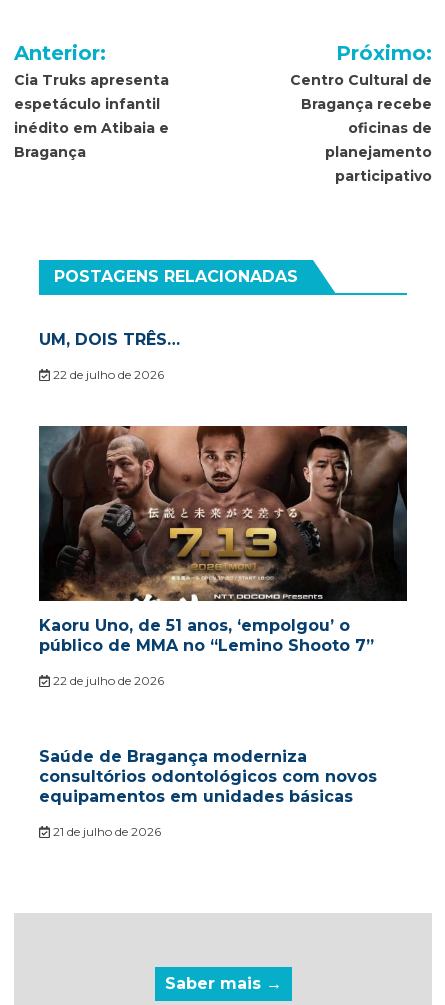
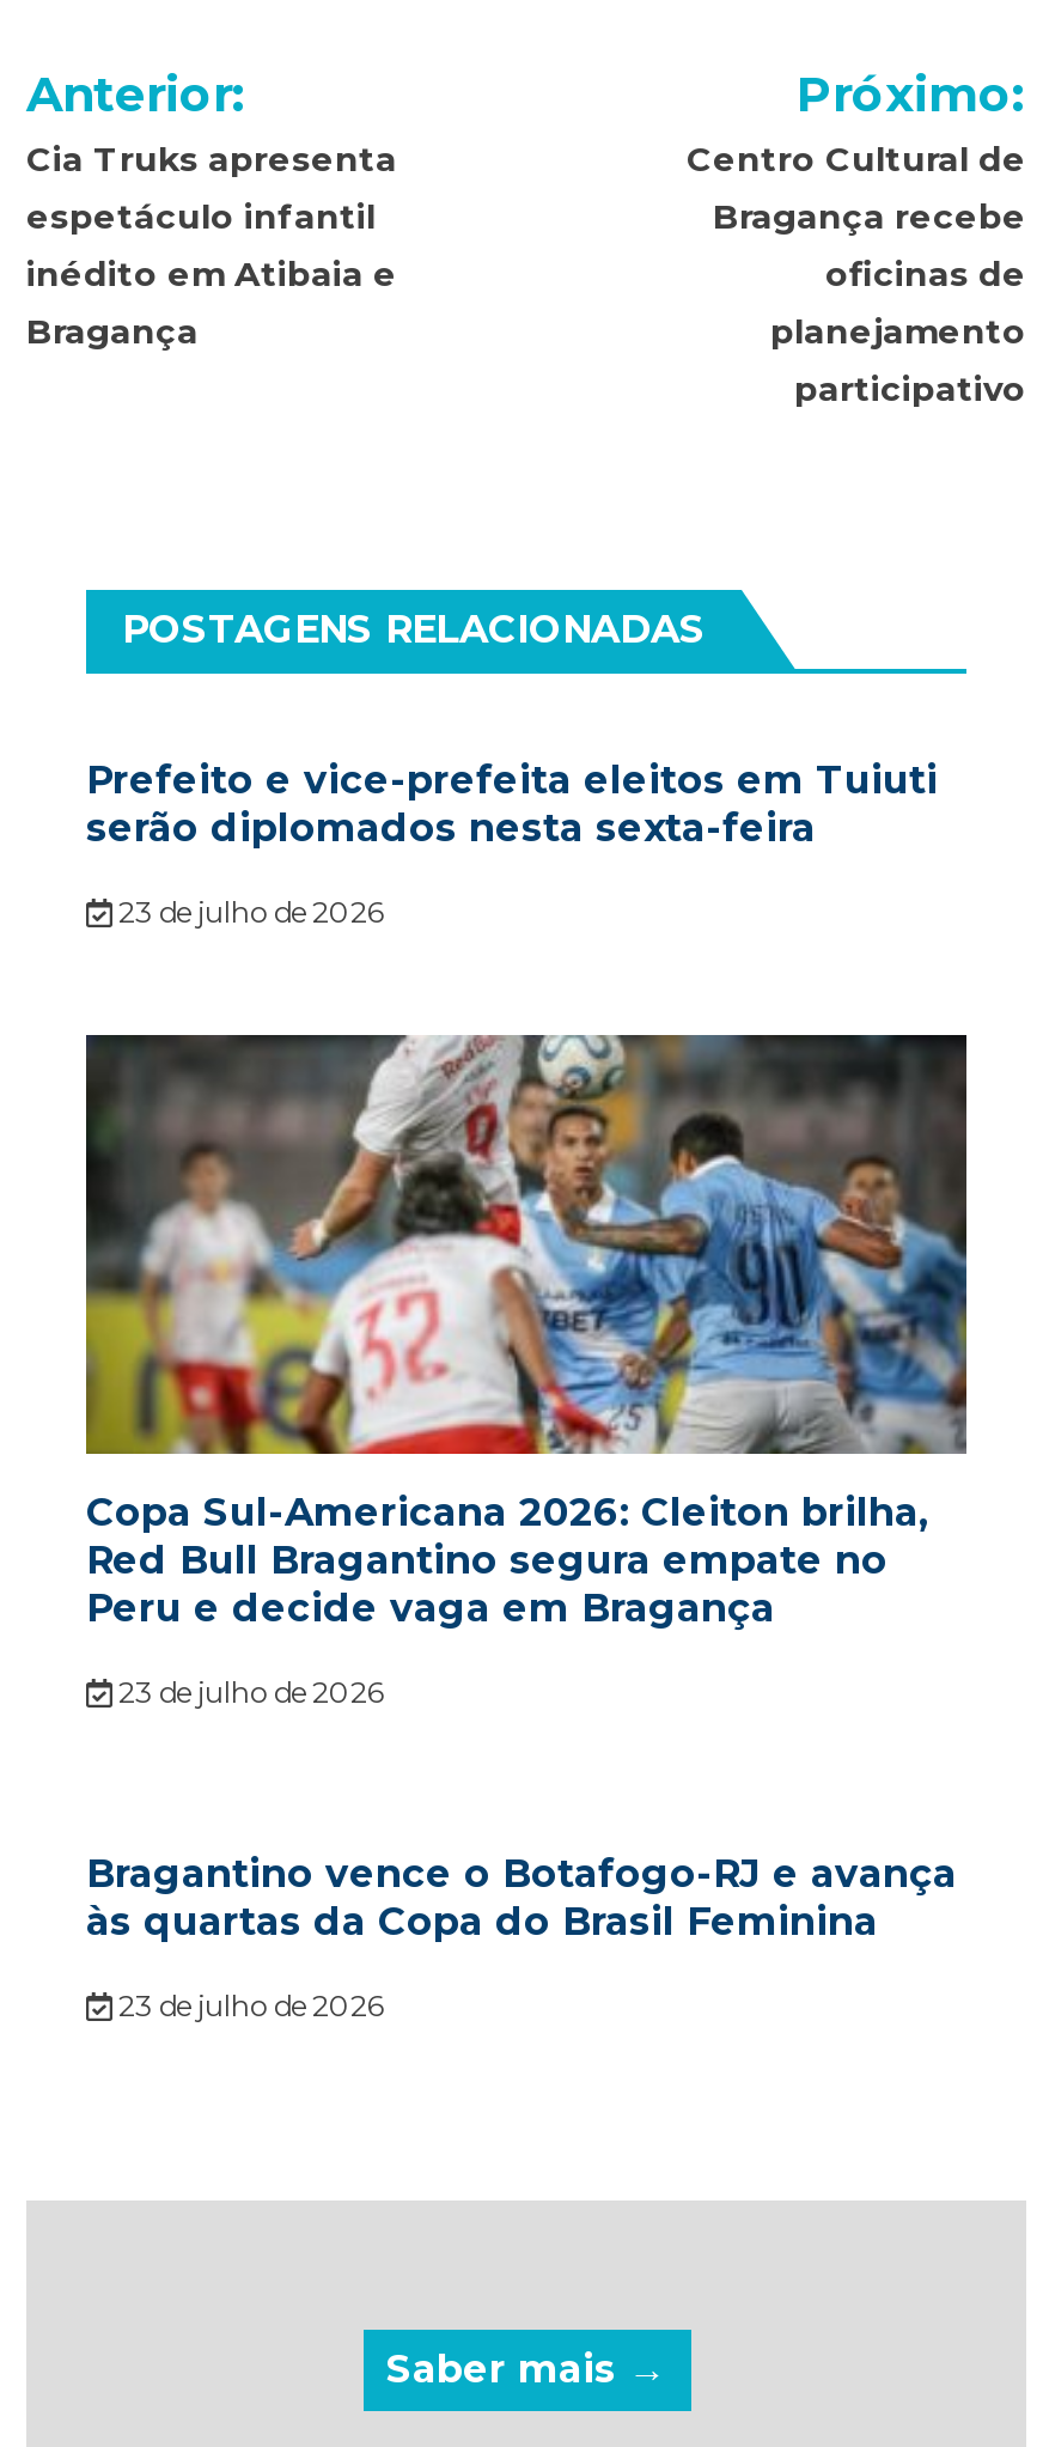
- UM, DOIS TRÊS…
+ Prefeito e vice-prefeita eleitos em Tuiuti
+ serão diplomados nesta sexta-feira

- 22 de julho de 2026
+ 23 de julho de 2026

- [image]
- Kaoru Uno, de 51 anos, ‘empolgou’ o
- público de MMA no “Lemino Shooto 7”
+ [image]
+ Copa Sul-Americana 2026: Cleiton brilha,
+ Red Bull Bragantino segura empate no
+ Peru e decide vaga em Bragança

- 22 de julho de 2026
+ 23 de julho de 2026

- Saúde de Bragança moderniza
- consultórios odontológicos com novos
- equipamentos em unidades básicas
+ Bragantino vence o Botafogo-RJ e avança
+ às quartas da Copa do Brasil Feminina

- 21 de julho de 2026
+ 23 de julho de 2026
